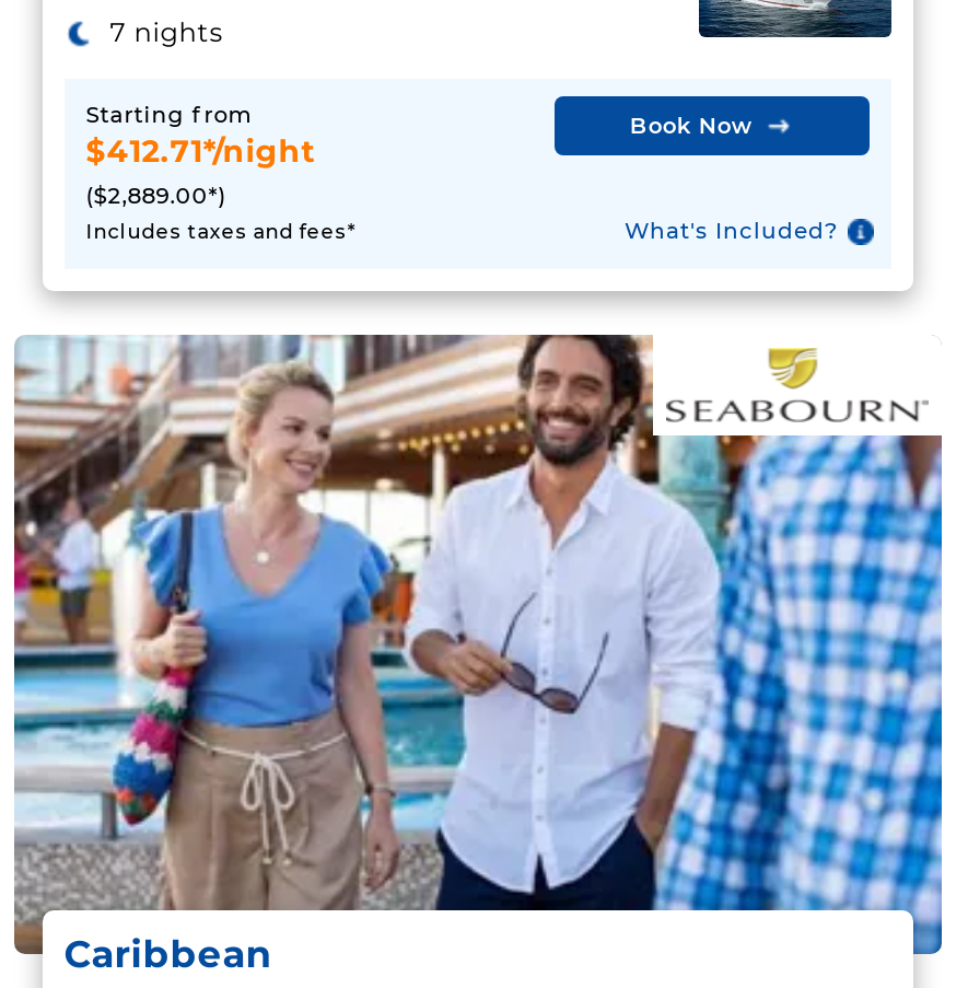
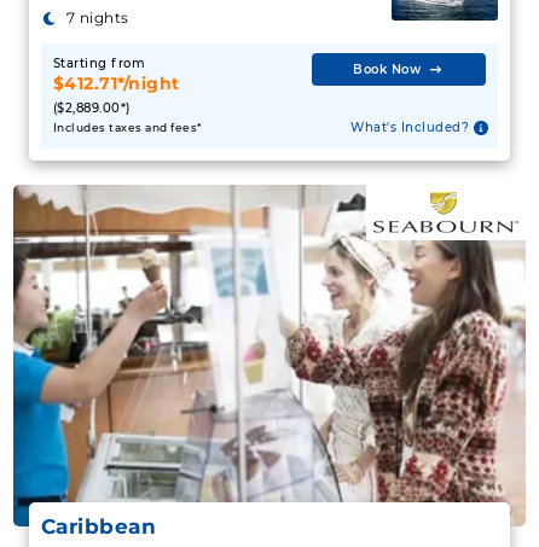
- [image]
+ [image]
